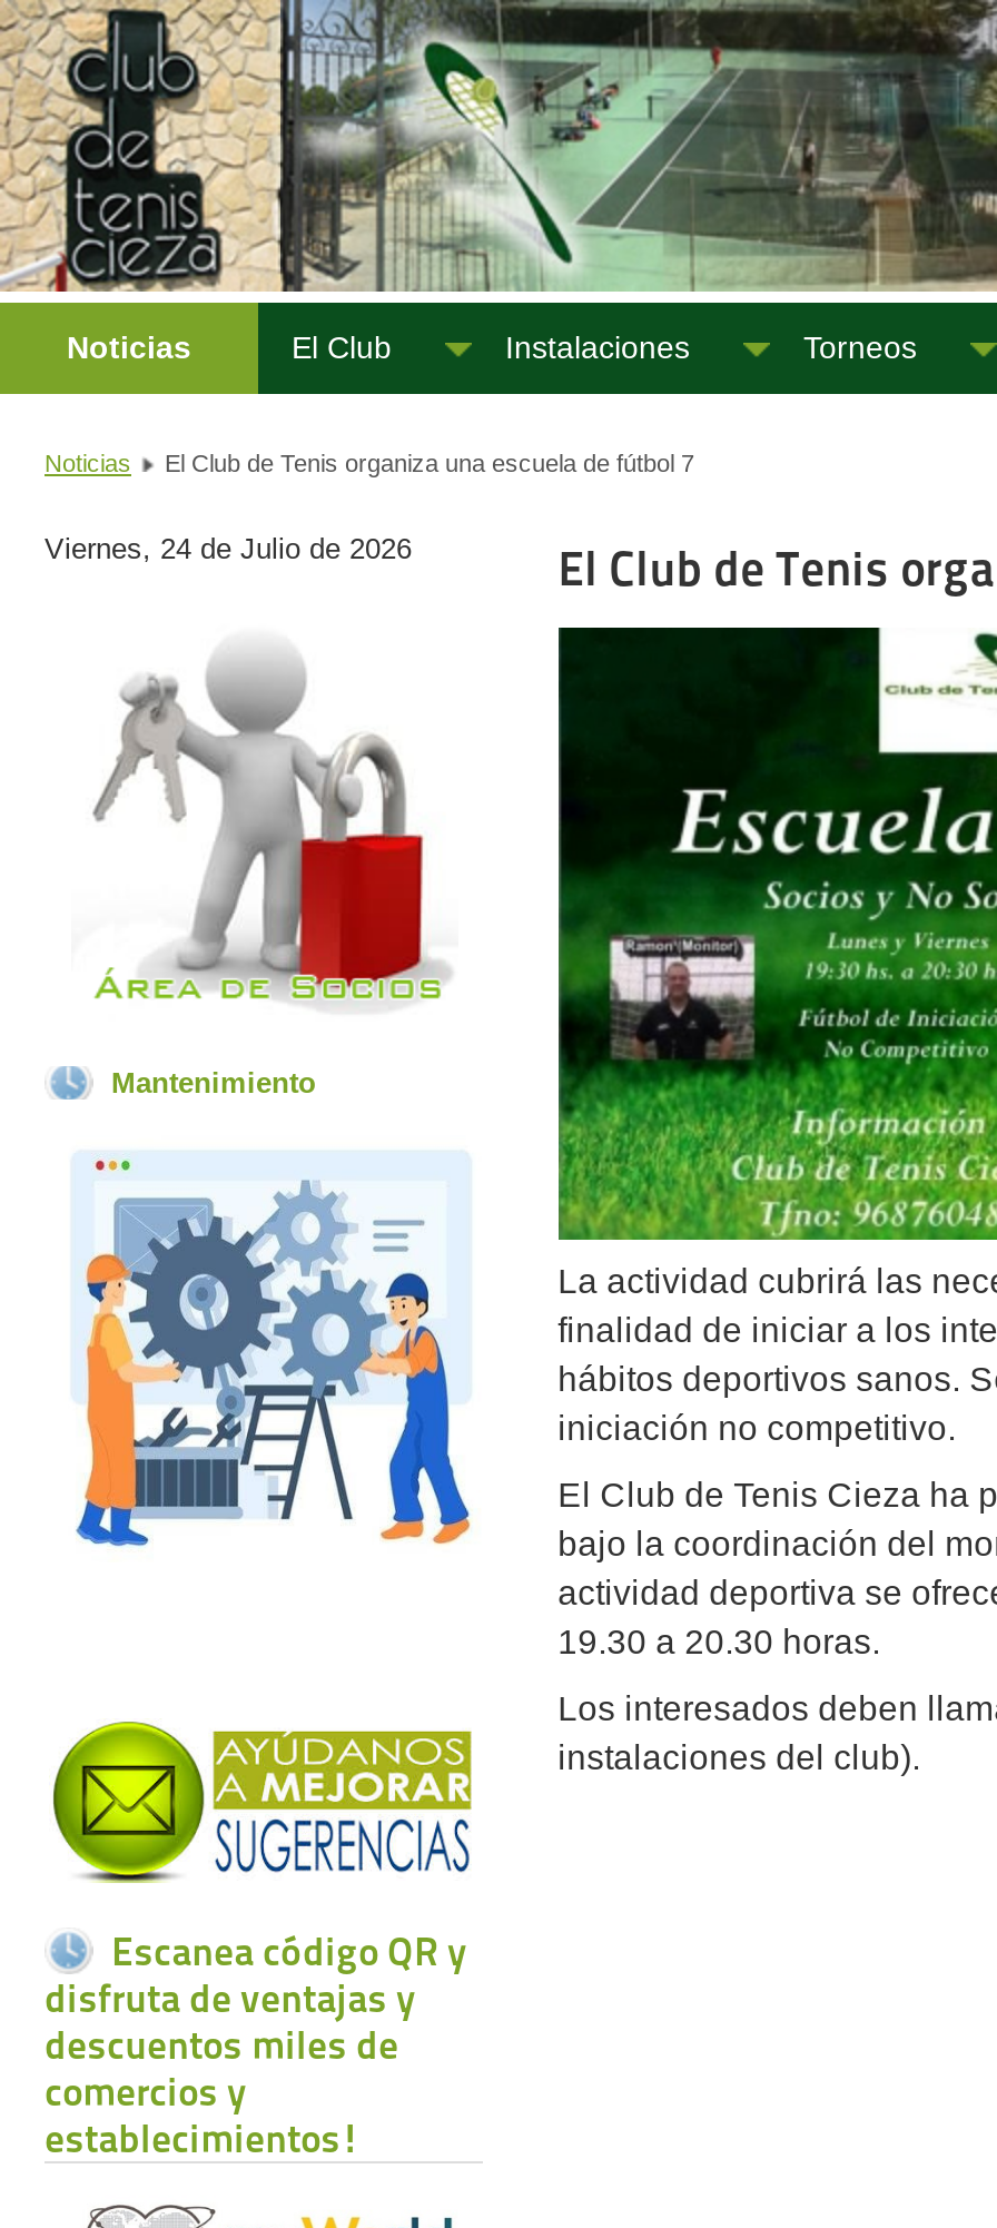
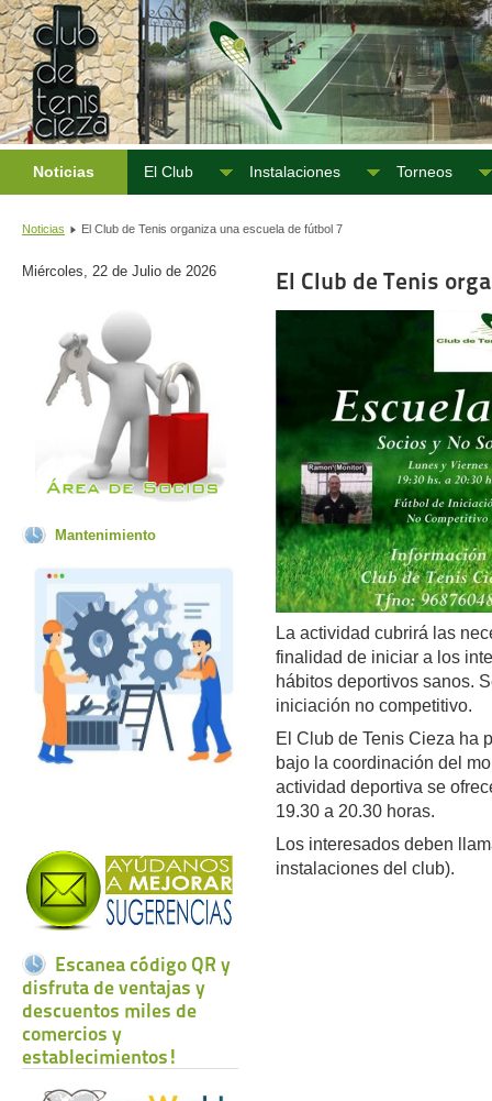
- Viernes, 24 de Julio de 2026
+ Miércoles, 22 de Julio de 2026
